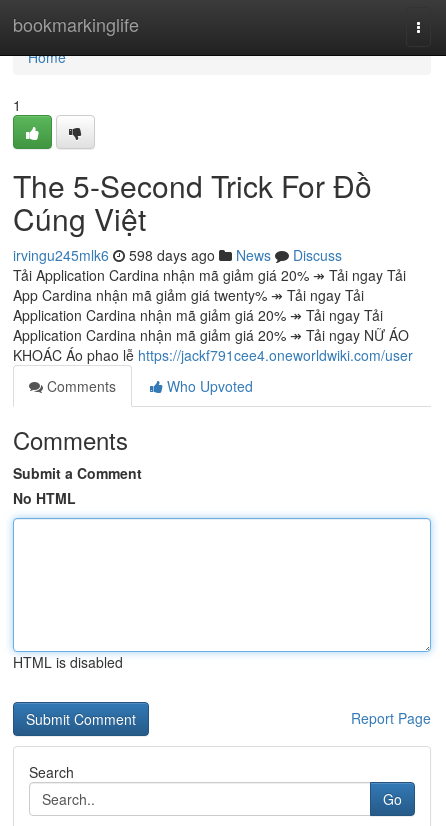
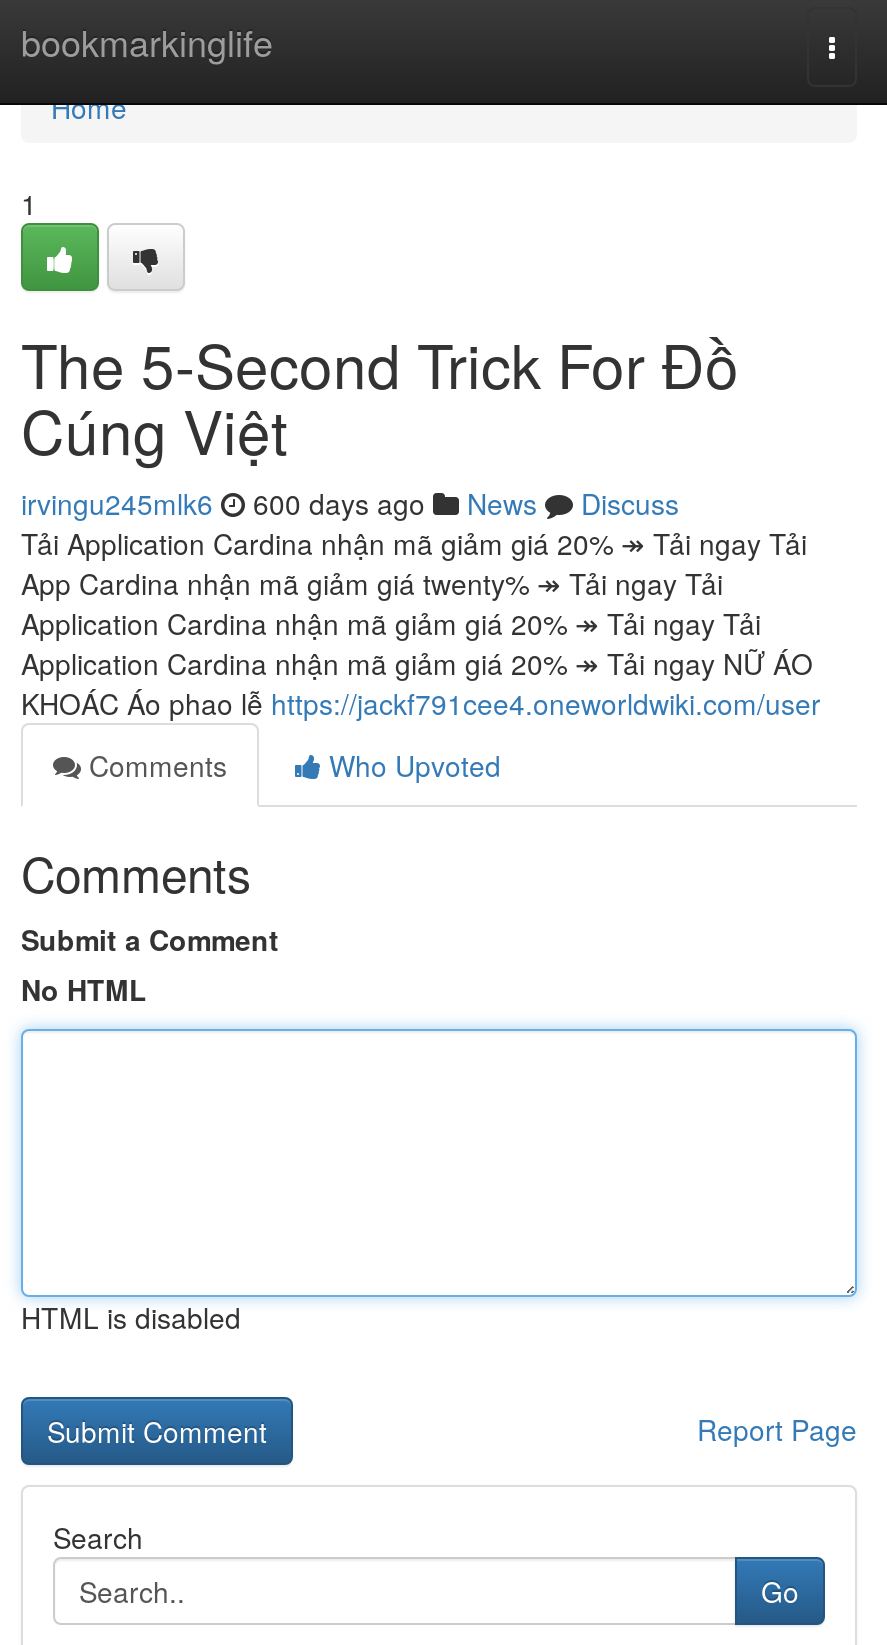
- irvingu245mlk6 598 days ago News Discuss
+ irvingu245mlk6 600 days ago News Discuss
